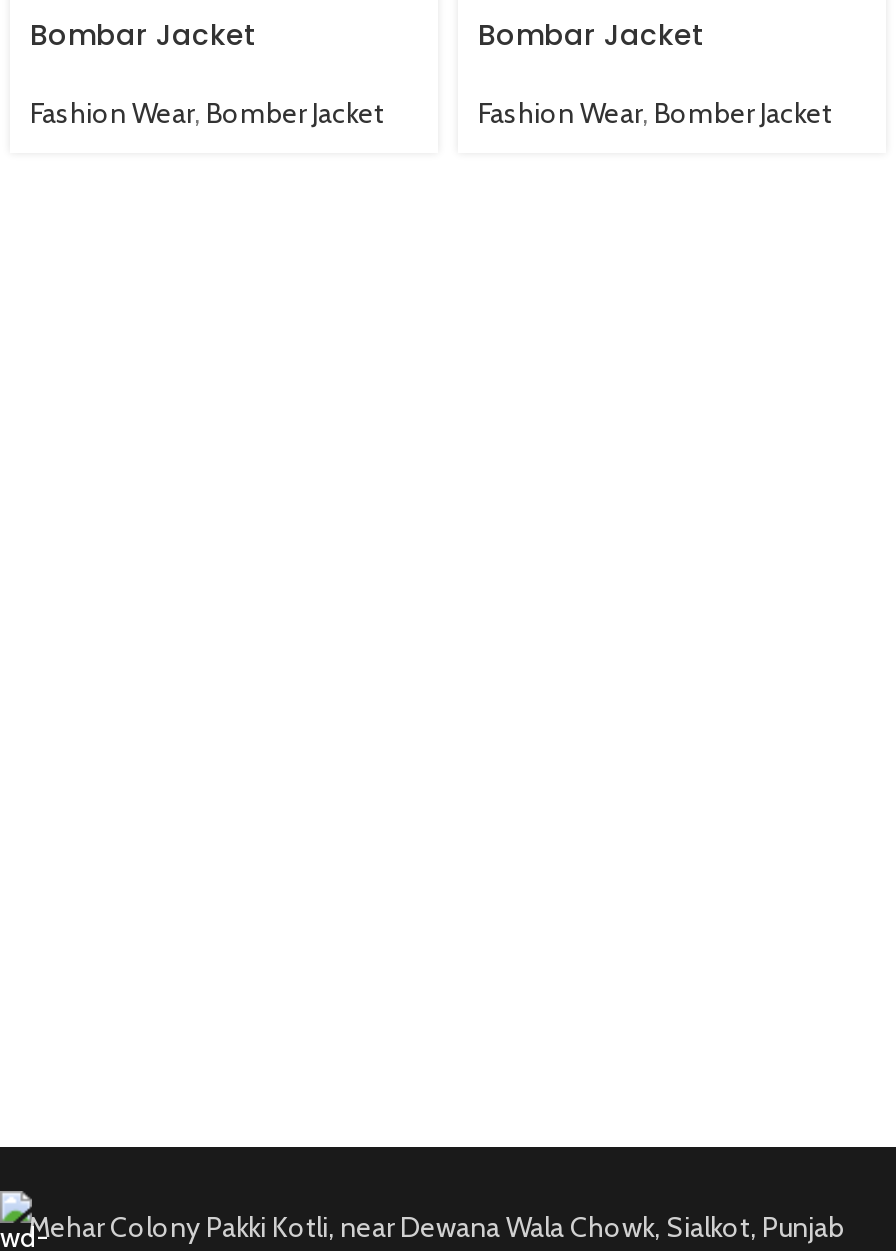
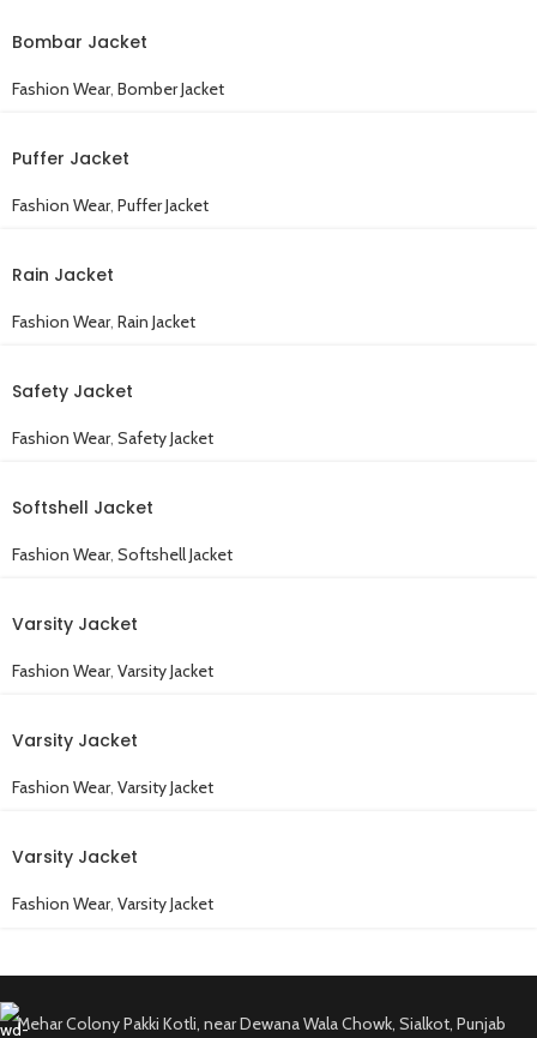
- Bombar Jacket
- Fashion Wear, Bomber Jacket
+ Puffer Jacket
+ Fashion Wear, Puffer Jacket
+ Rain Jacket
+ Fashion Wear, Rain Jacket
+ Safety Jacket
+ Fashion Wear, Safety Jacket
+ Softshell Jacket
+ Fashion Wear, Softshell Jacket
+ Varsity Jacket
+ Fashion Wear, Varsity Jacket
+ Varsity Jacket
+ Fashion Wear, Varsity Jacket
+ Varsity Jacket
+ Fashion Wear, Varsity Jacket
